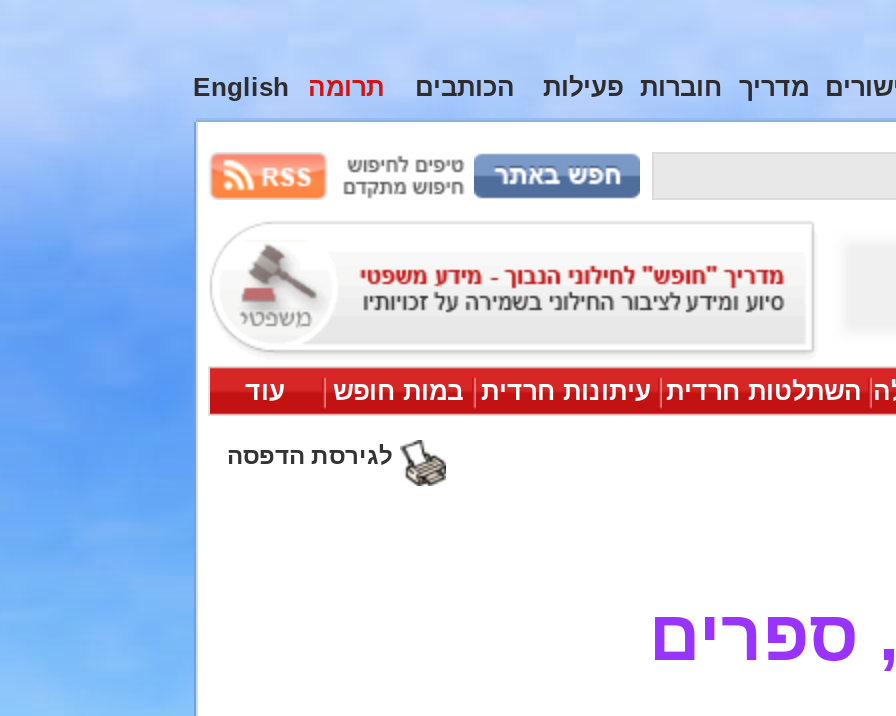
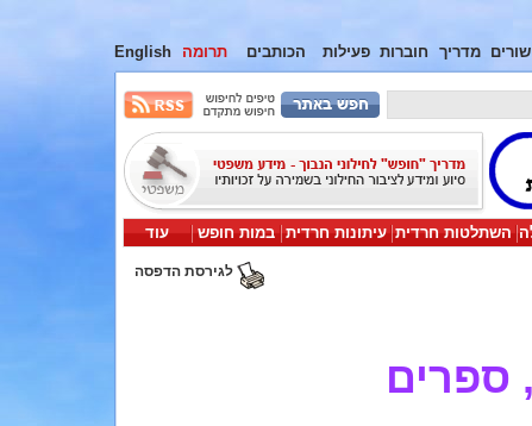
+ [image]
